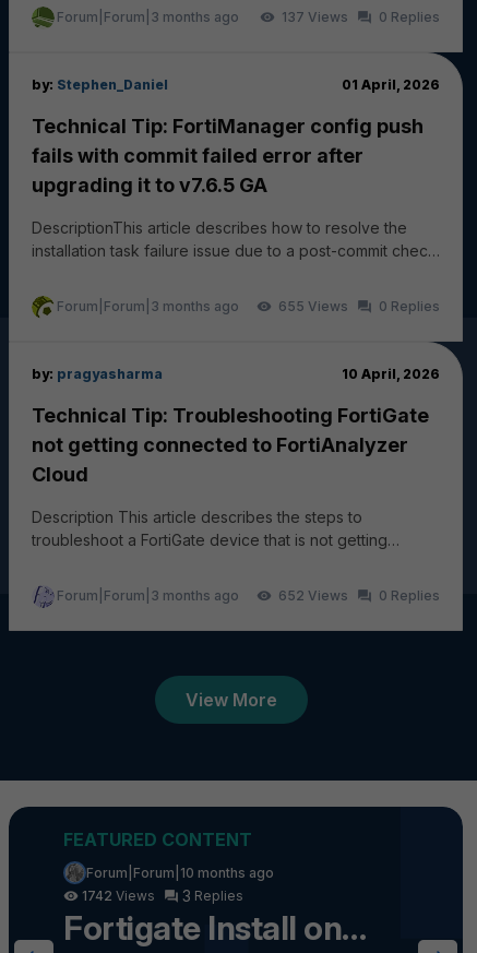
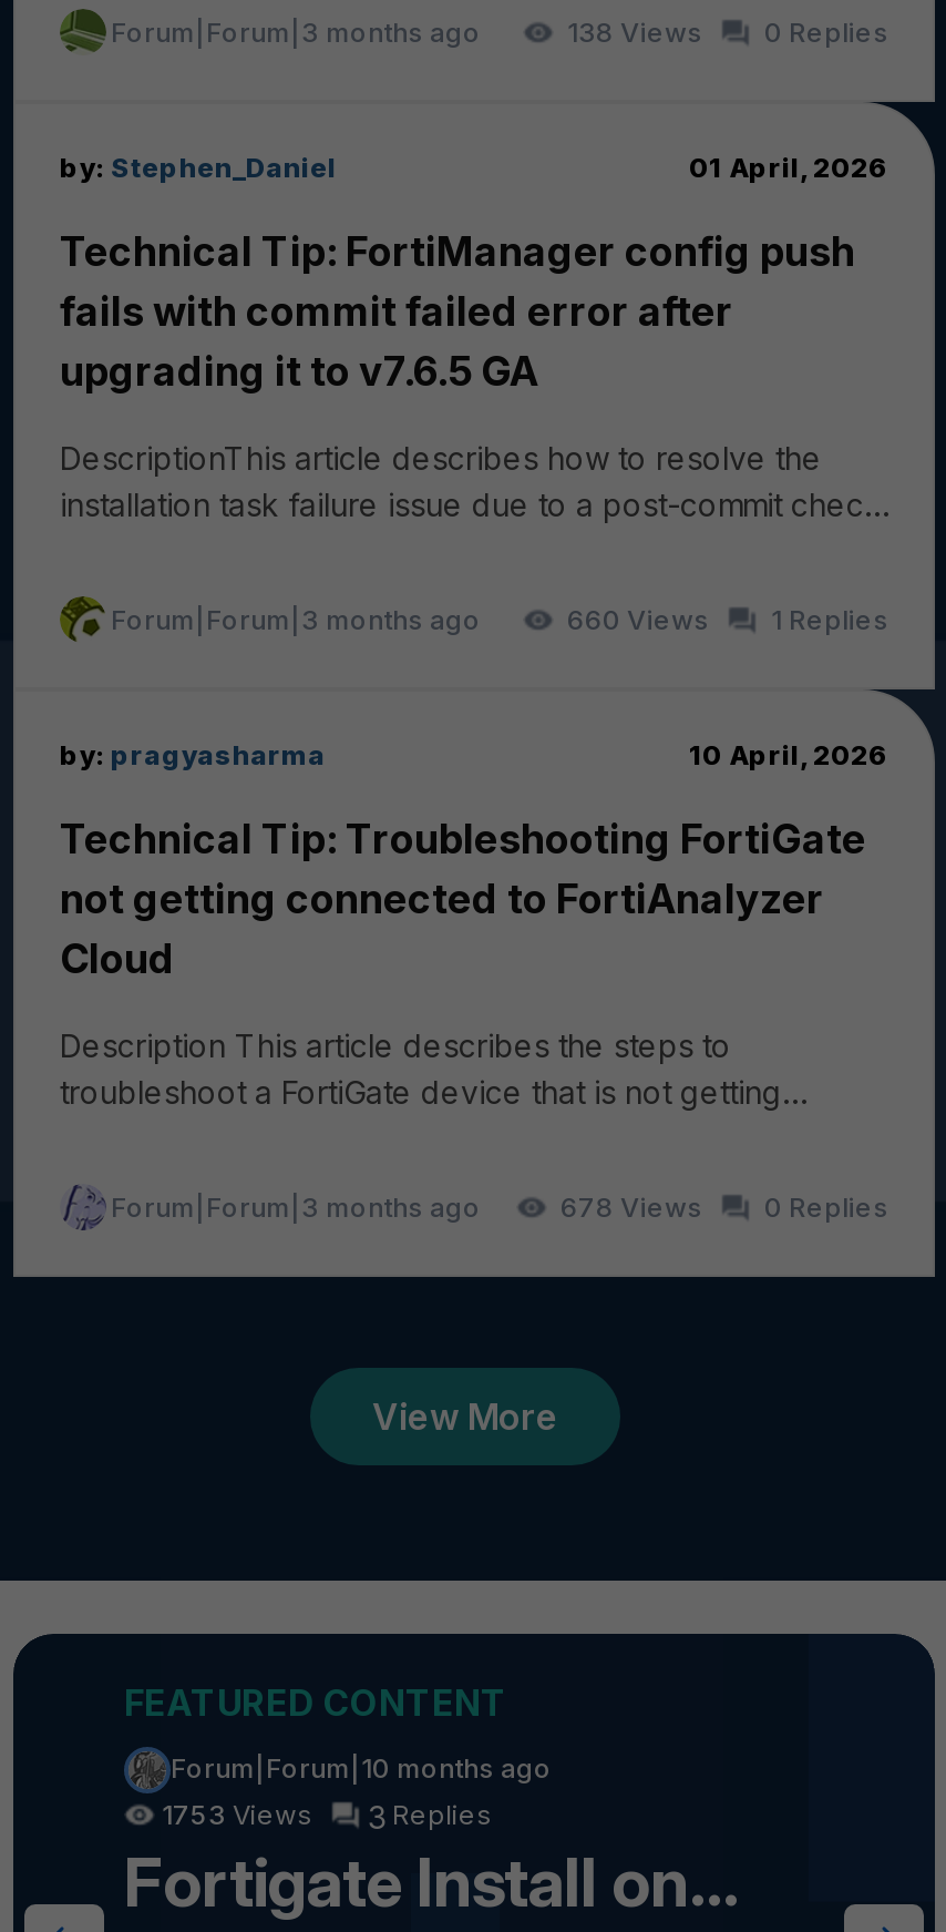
- 137
+ 138

- 655
+ 660

- 0
+ 1

- 652
+ 678

- 1742
+ 1753
